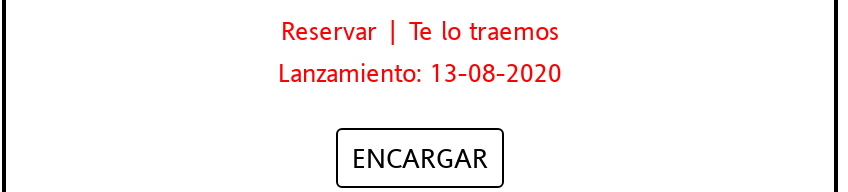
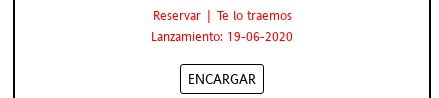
- Lanzamiento: 13-08-2020
+ Lanzamiento: 19-06-2020
